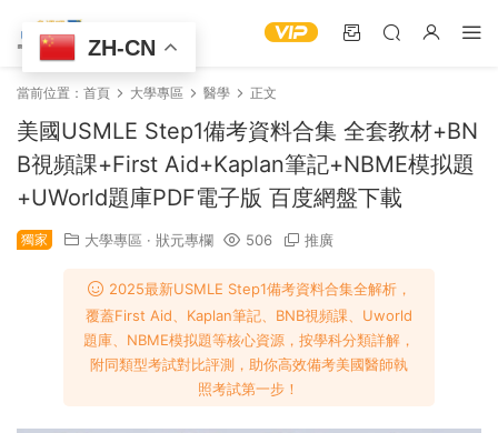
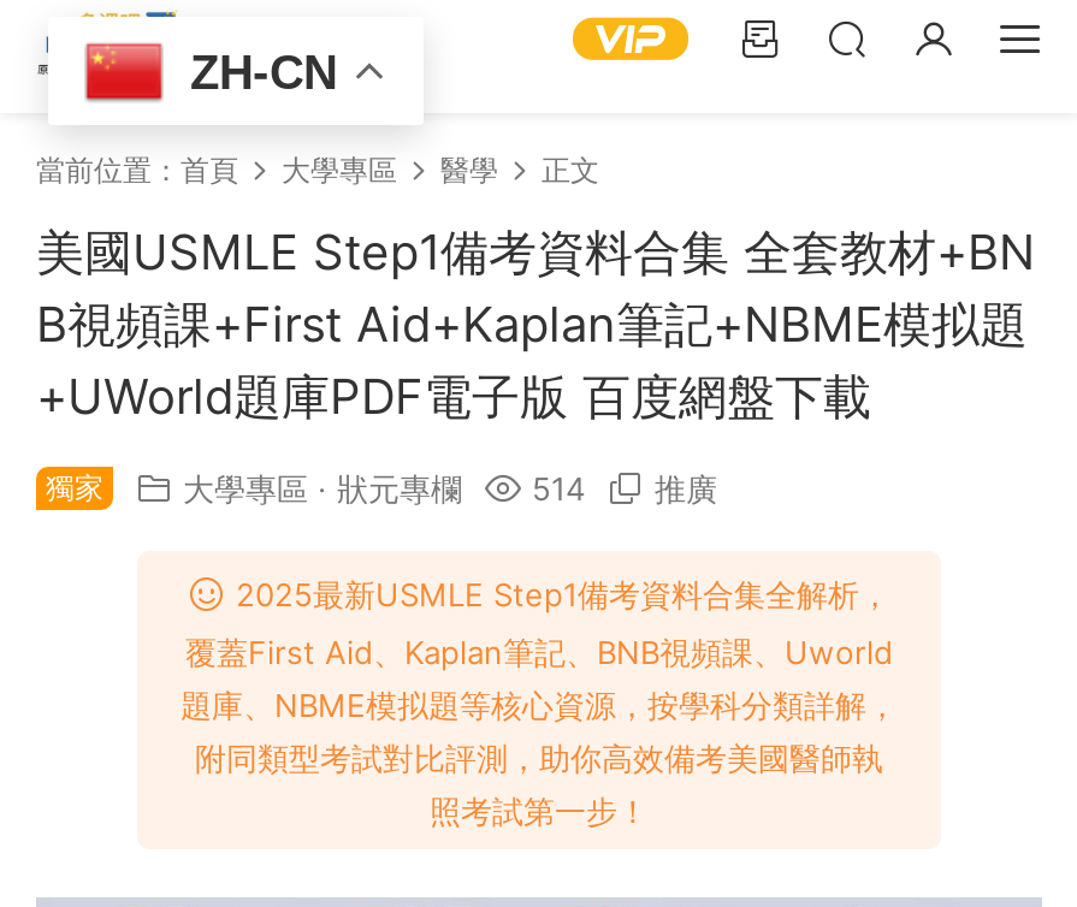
- 大學專區·狀元專欄 506 推廣
+ 大學專區·狀元專欄 514 推廣
